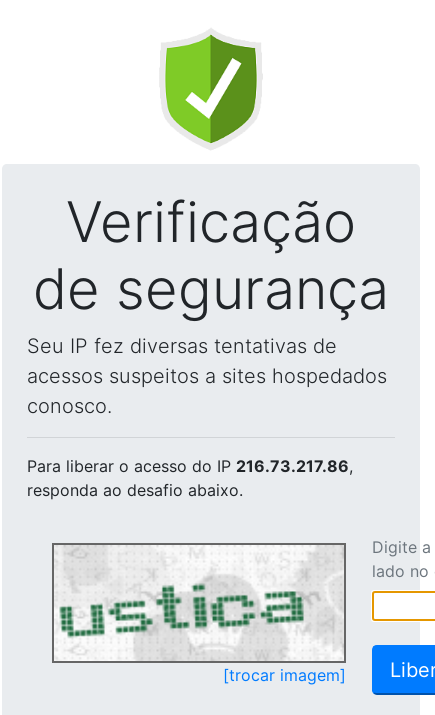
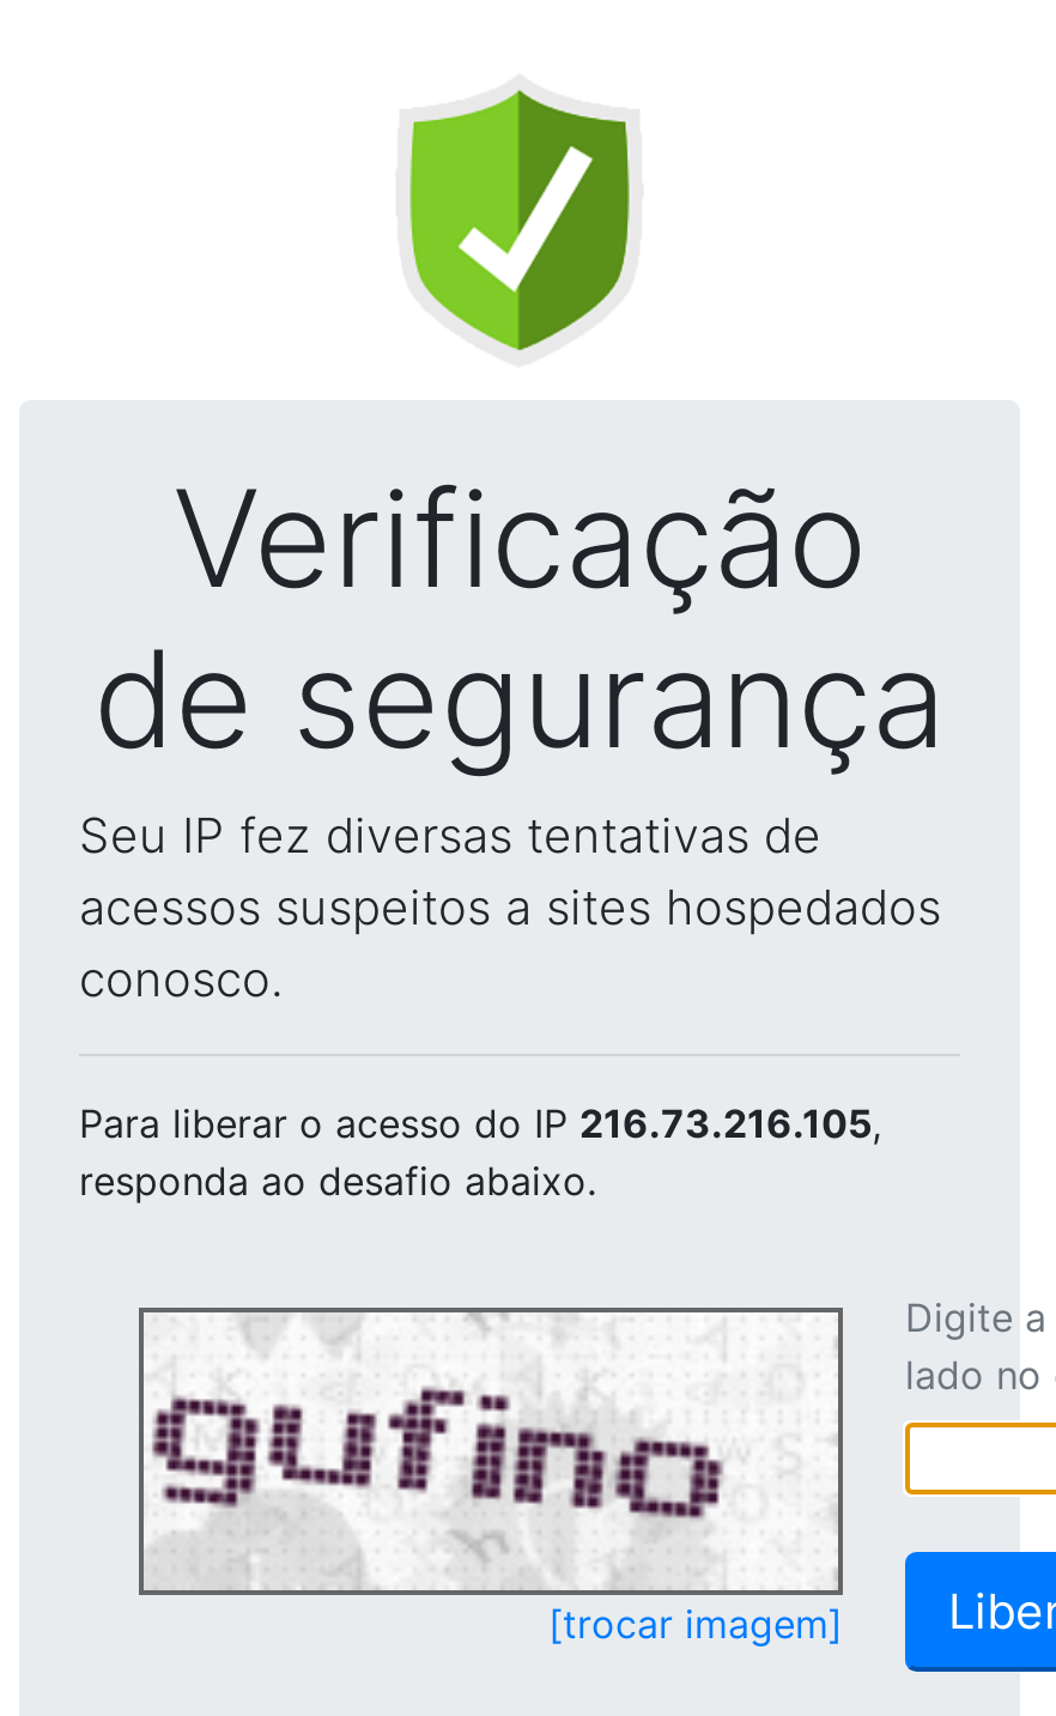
- Para liberar o acesso do IP 216.73.217.86,
+ Para liberar o acesso do IP 216.73.216.105,

- [image]
+ [image]
